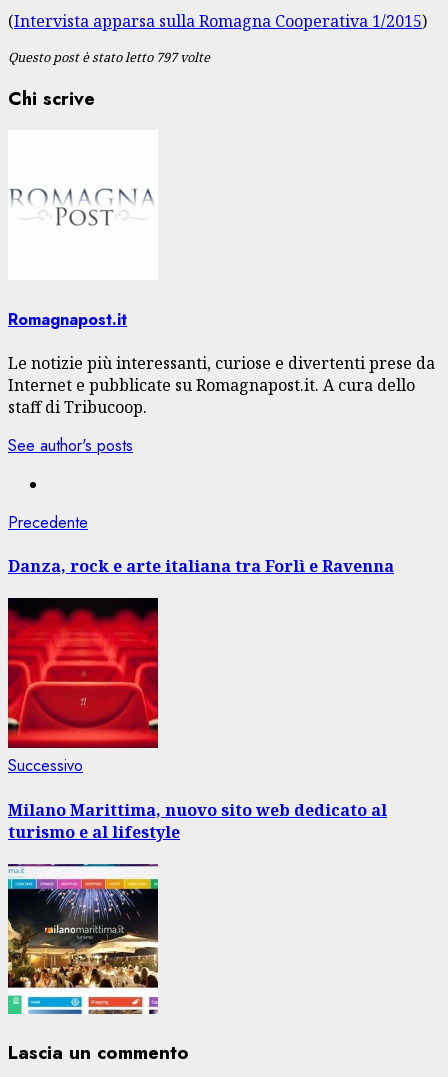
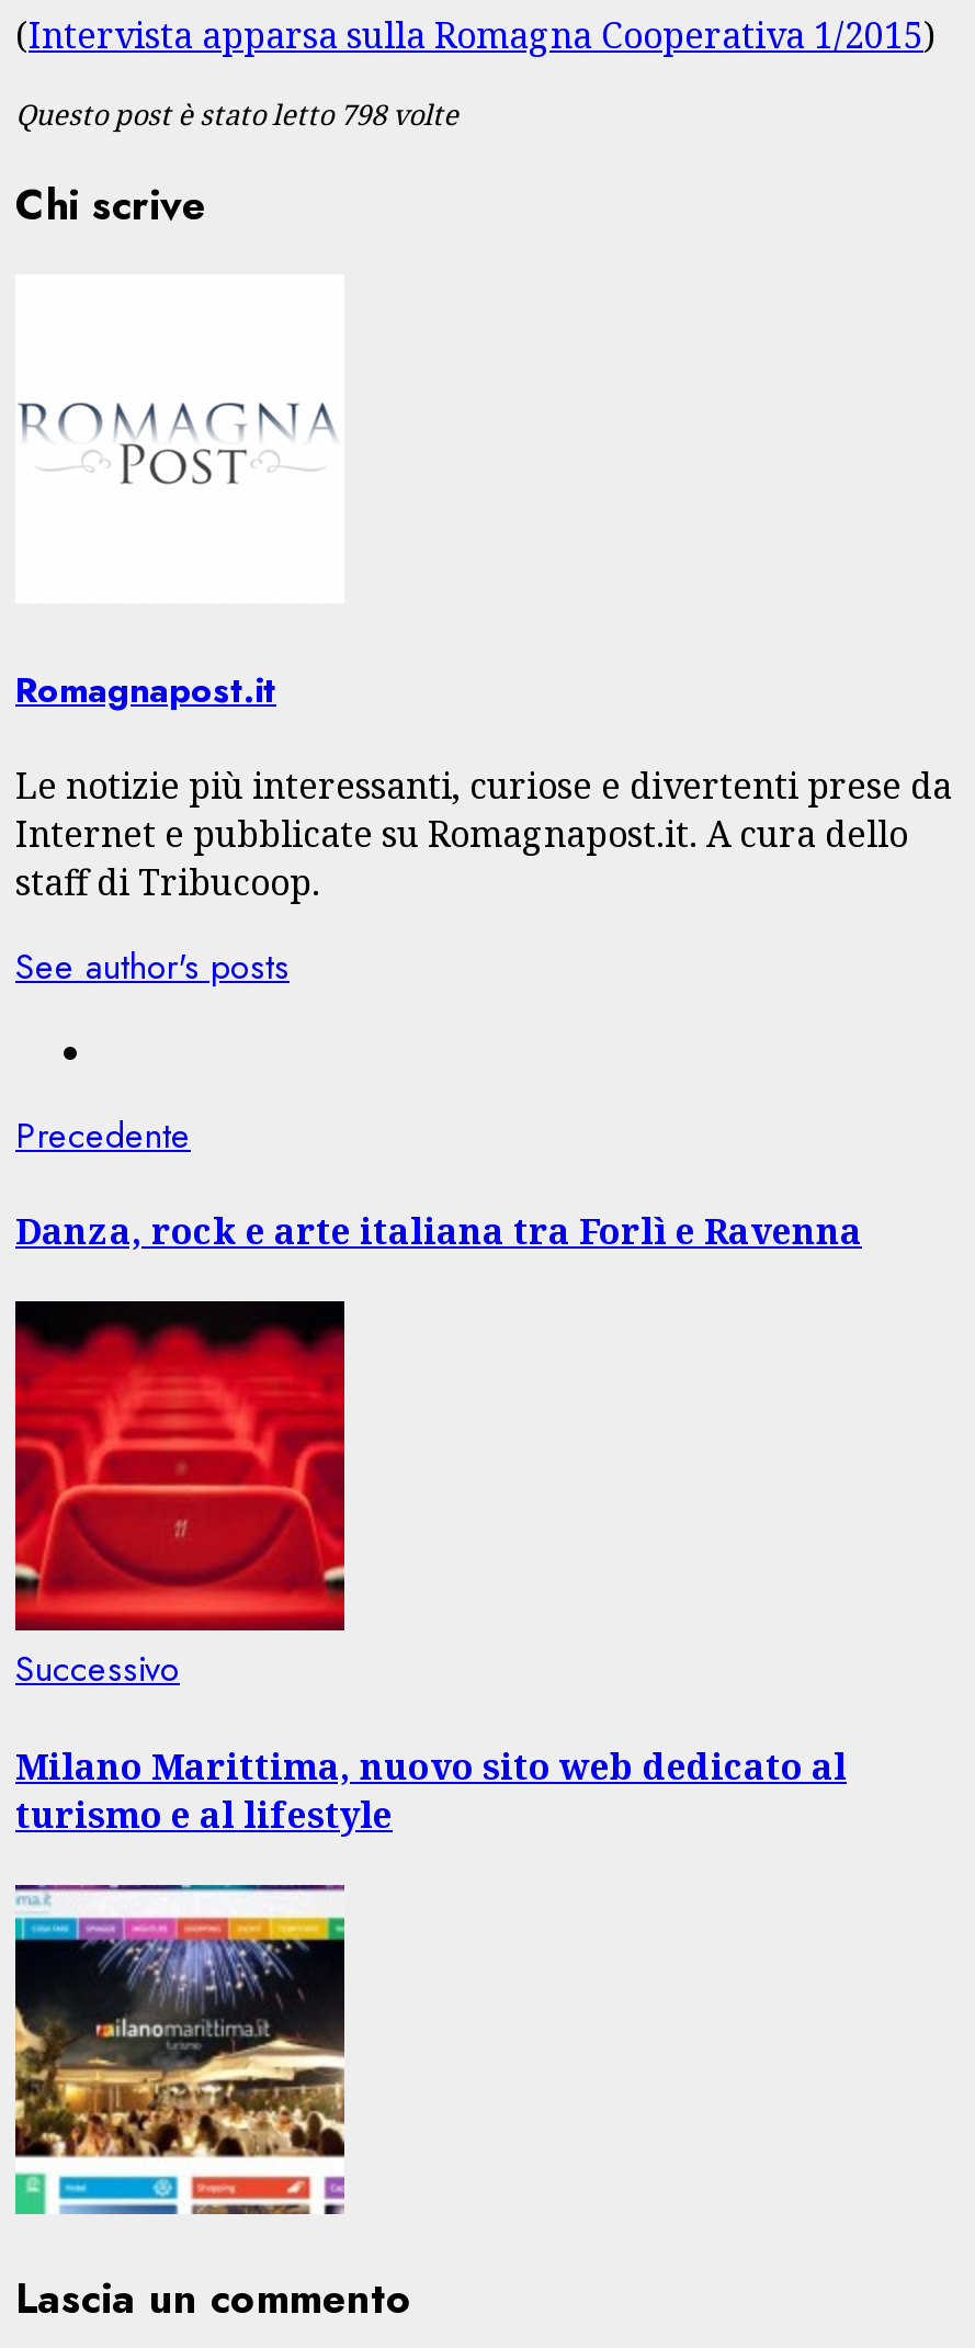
- Questo post è stato letto 797 volte
+ Questo post è stato letto 798 volte
